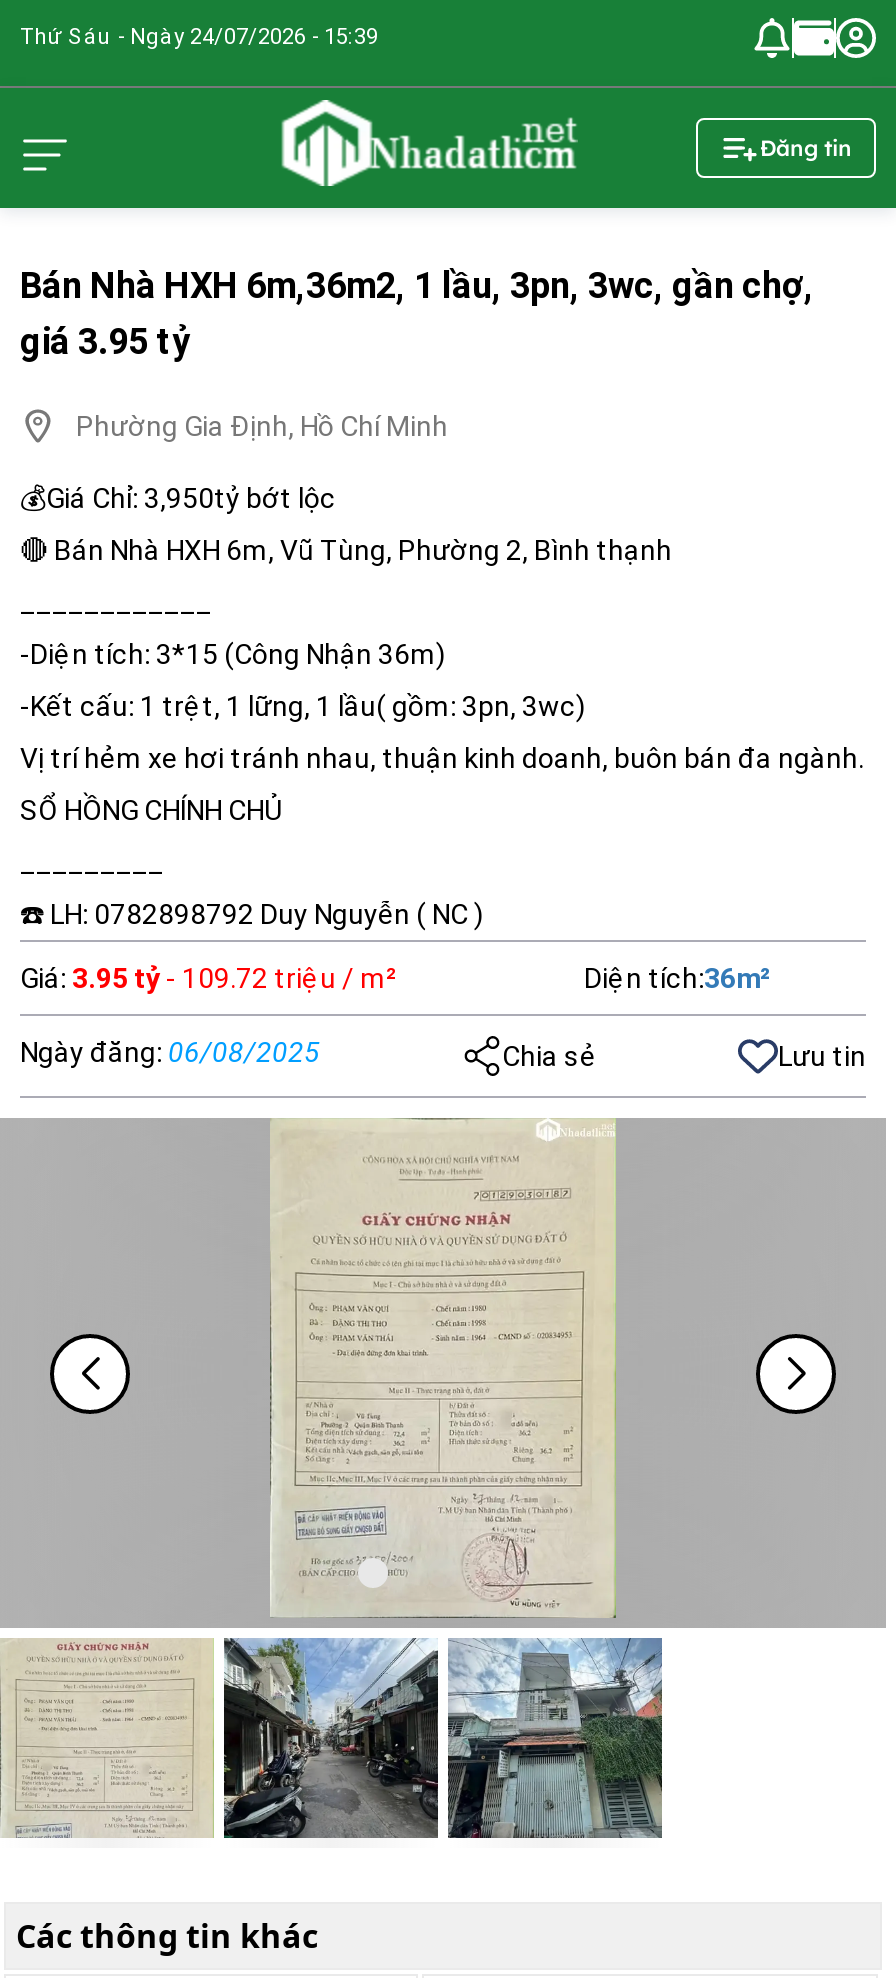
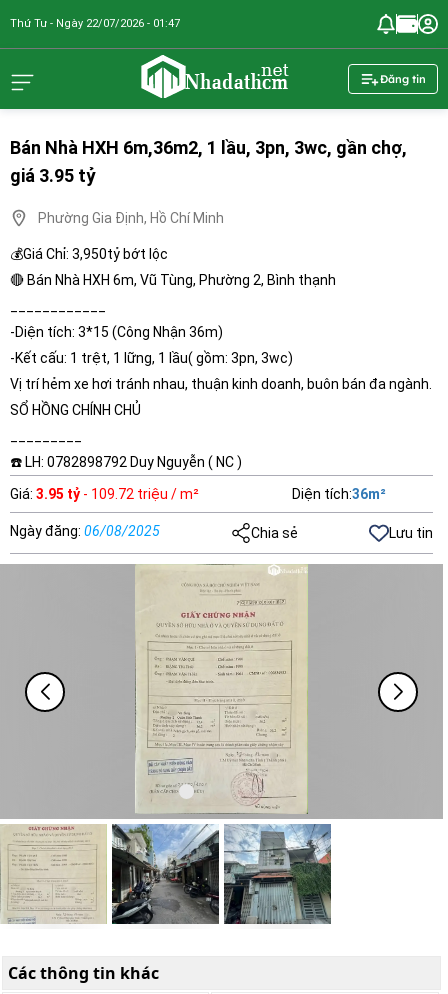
- Thứ Sáu - Ngày 24/07/2026 - 15:39
+ Thứ Tư - Ngày 22/07/2026 - 01:47
